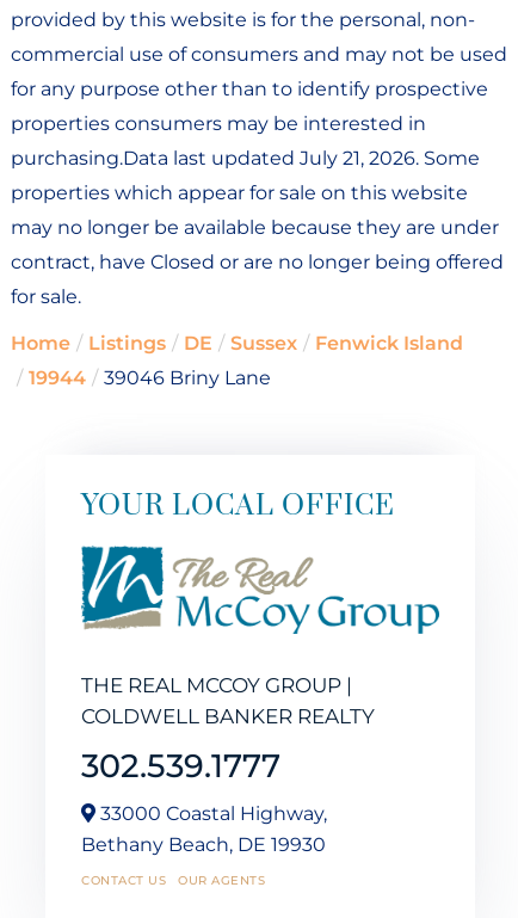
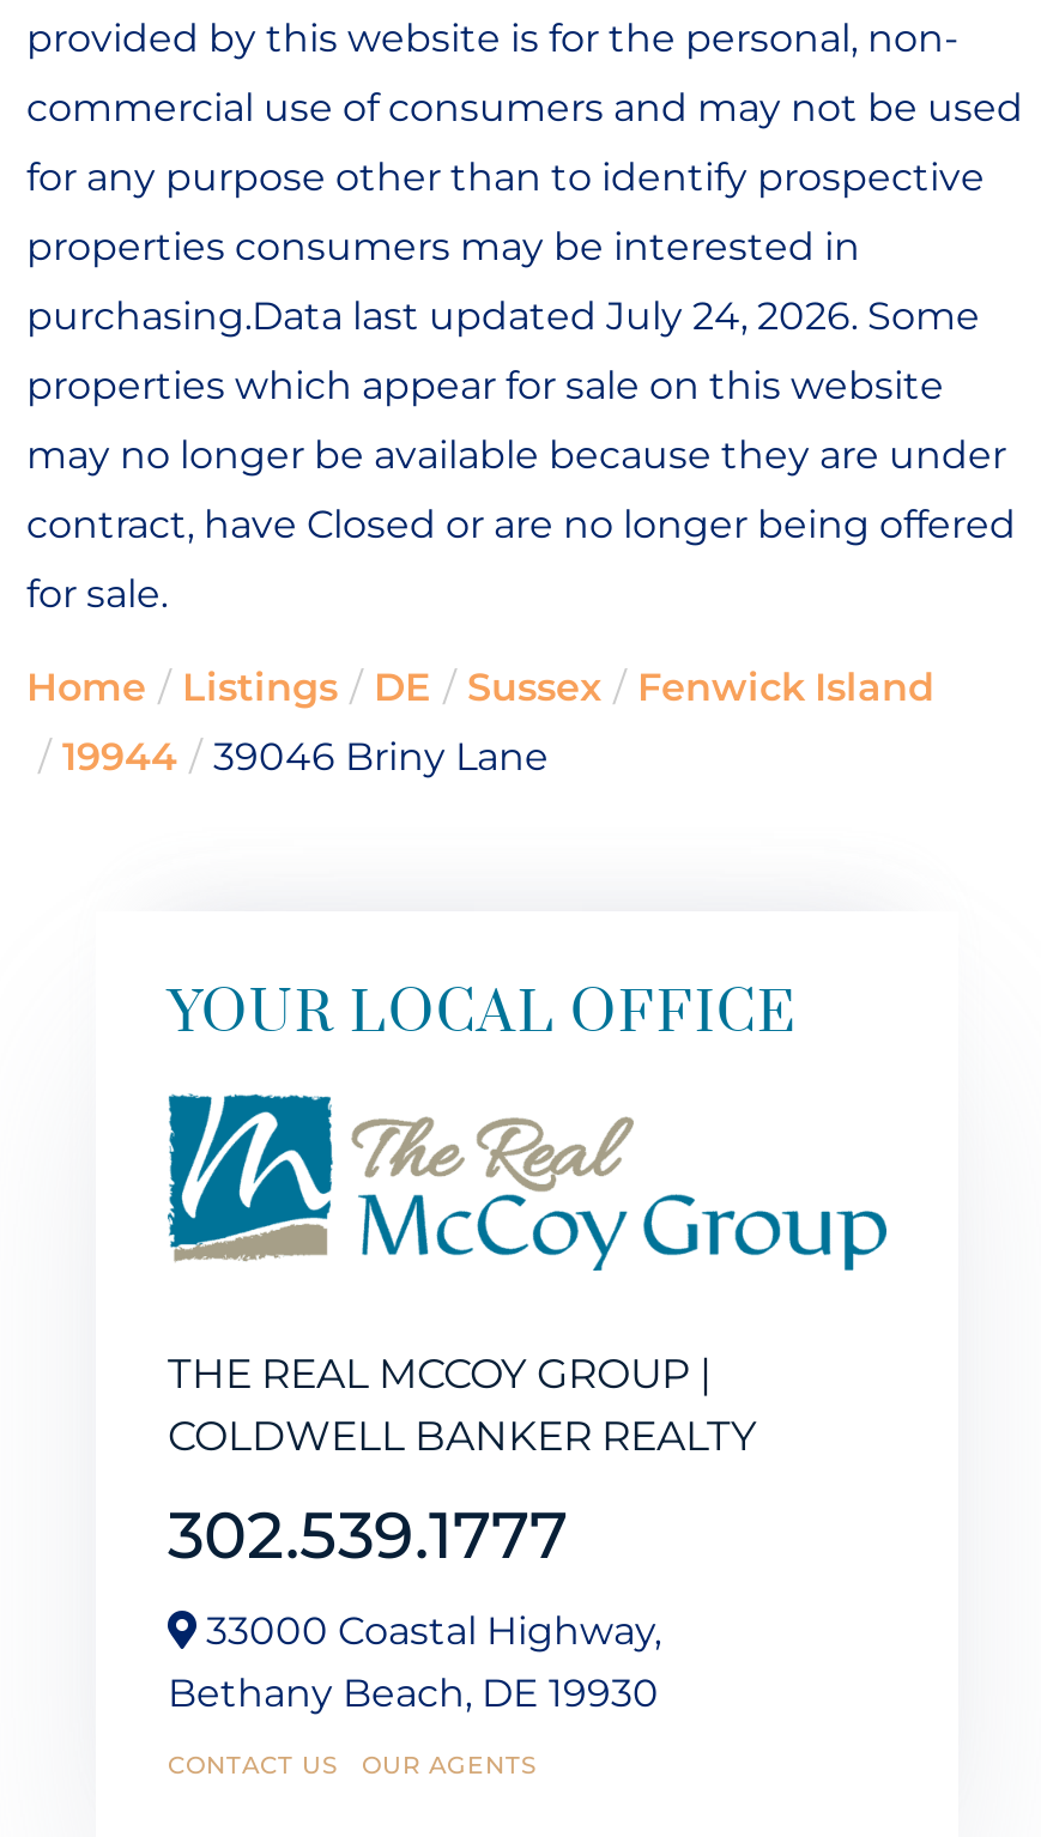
- purchasing.Data last updated July 21, 2026. Some
+ purchasing.Data last updated July 24, 2026. Some
